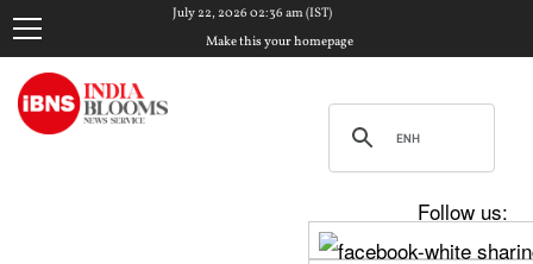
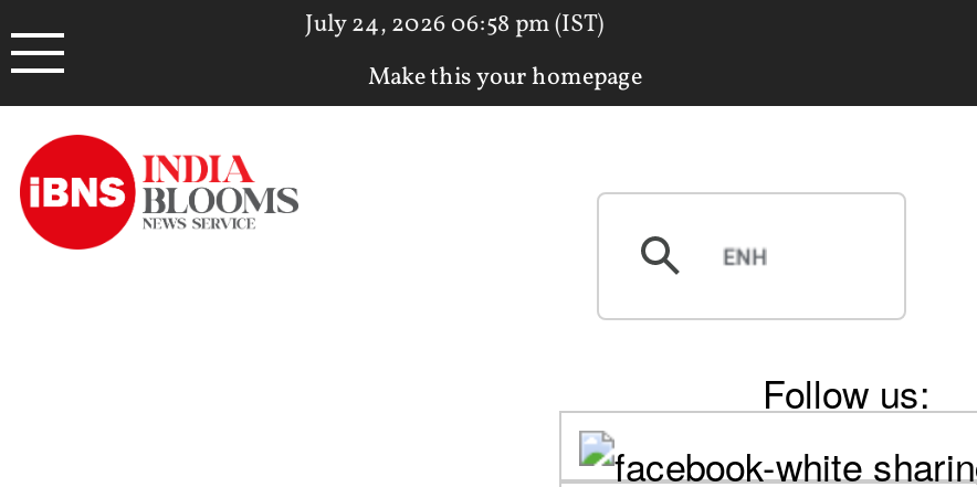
- July 22, 2026 02:36 am (IST)
+ July 24, 2026 06:58 pm (IST)
